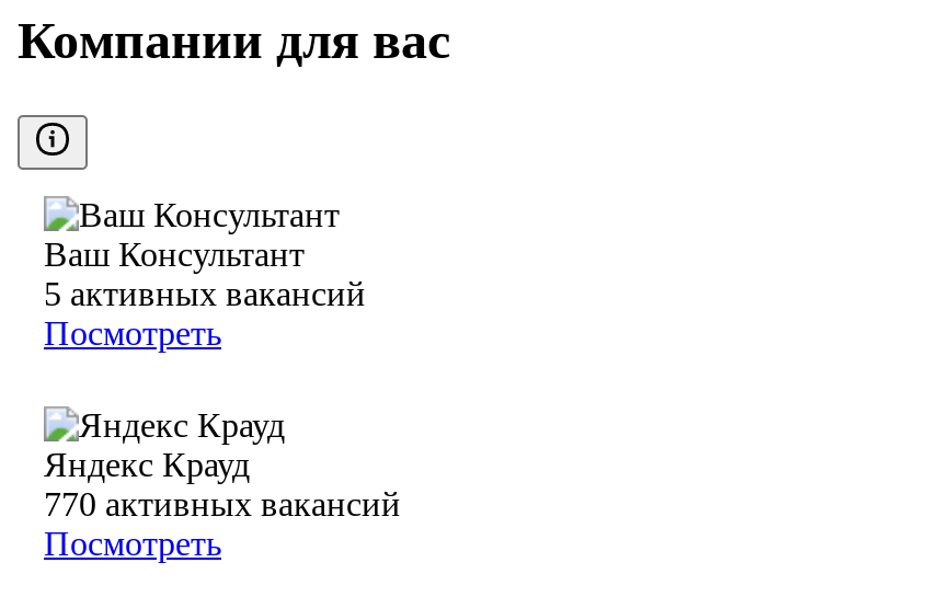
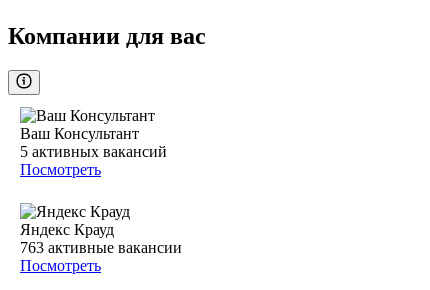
- 770 активных вакансий
+ 763 активные вакансии
